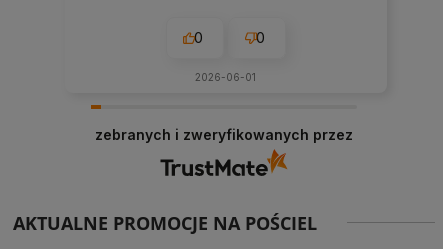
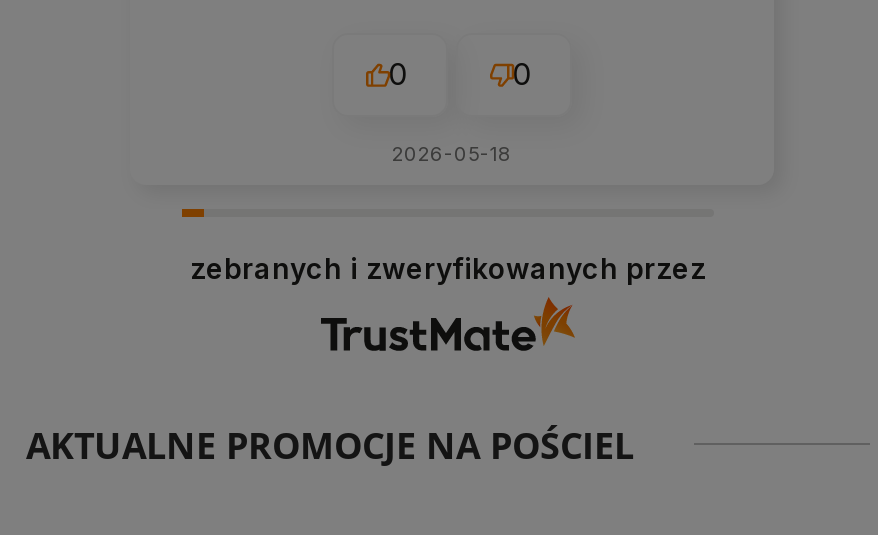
- 2026-06-01
+ 2026-05-18
